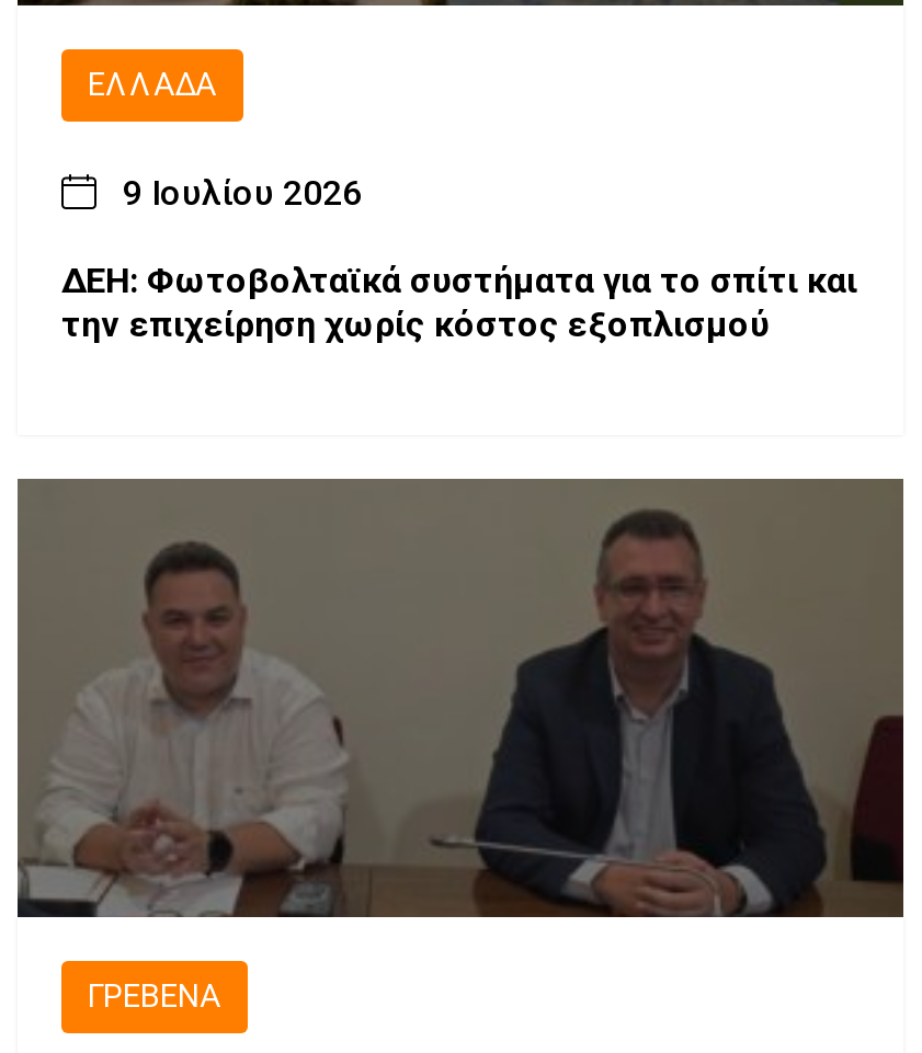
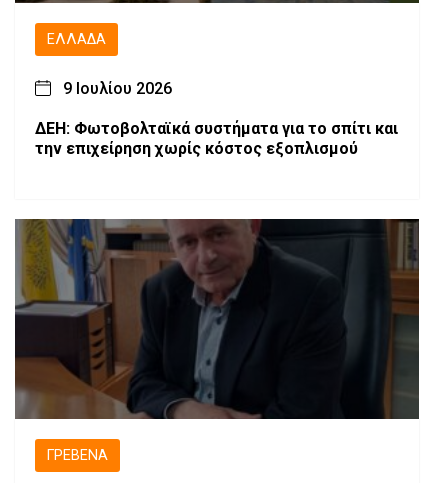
- [image]
+ [image]
